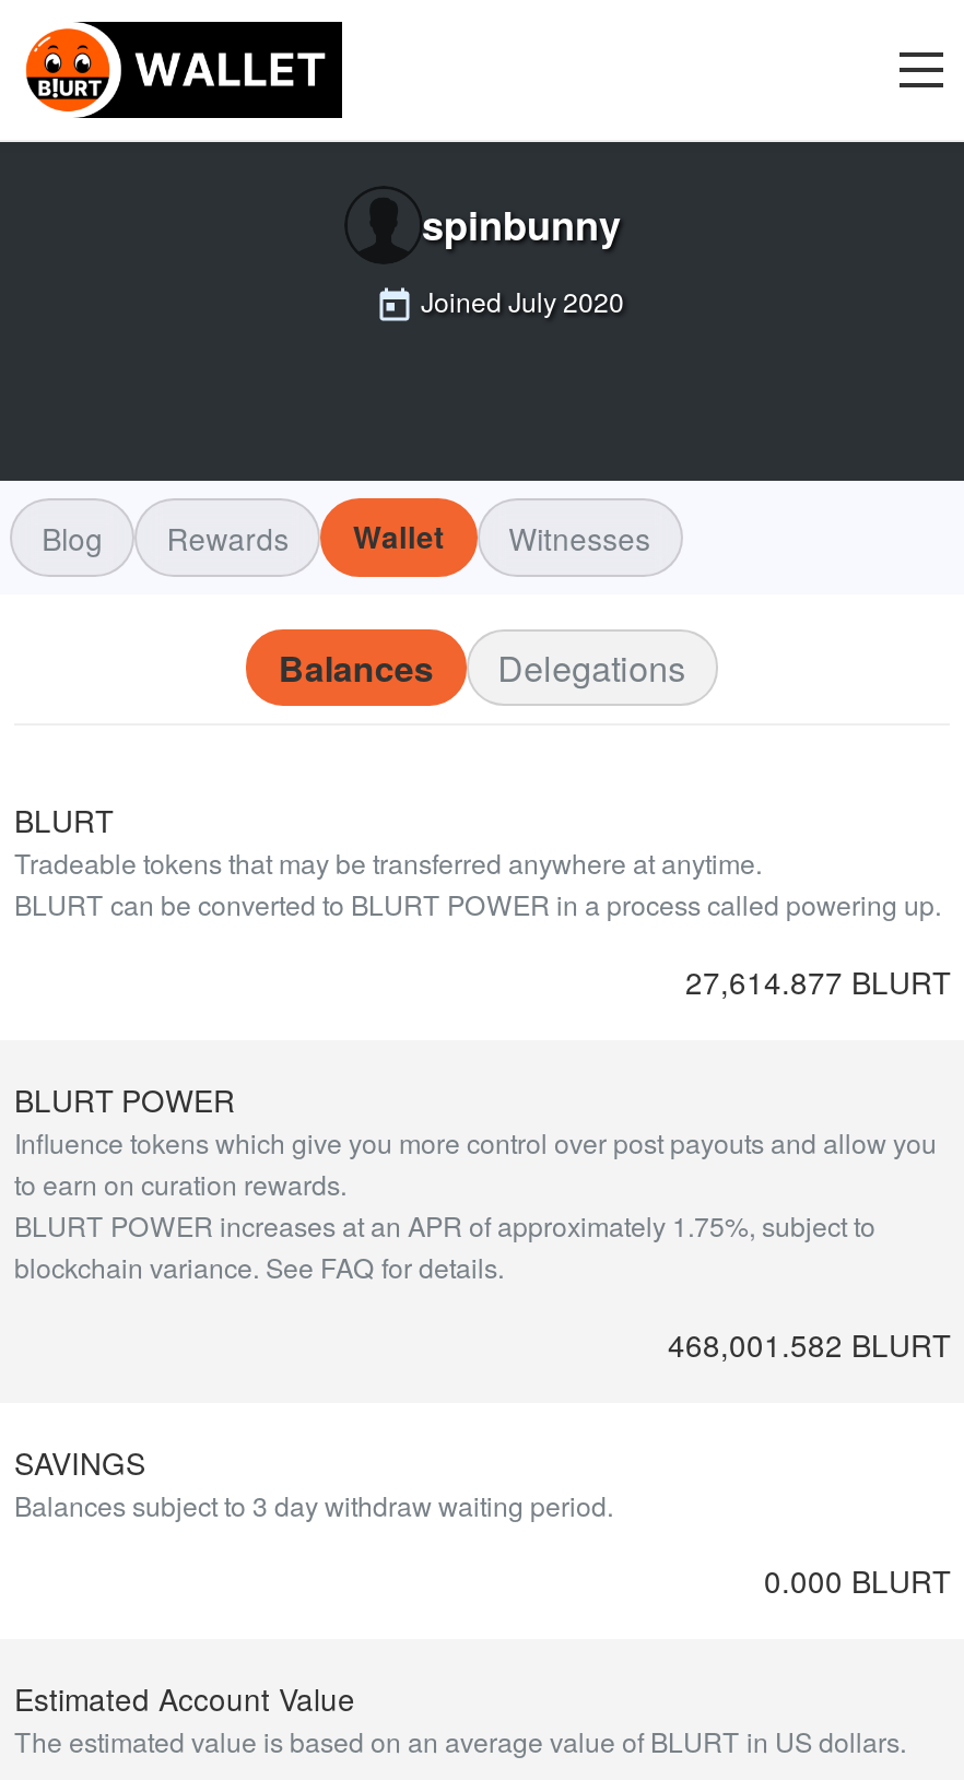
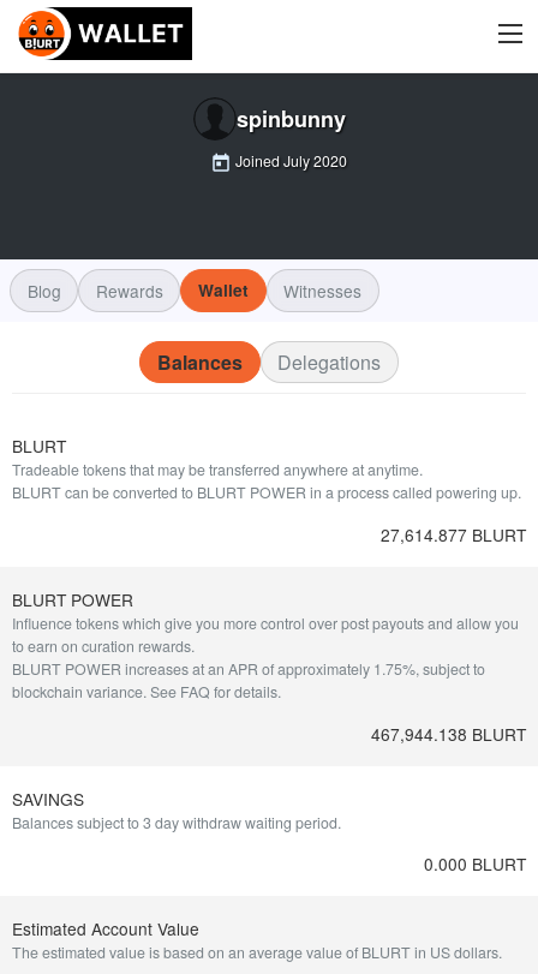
- 468,001.582 BLURT
+ 467,944.138 BLURT
